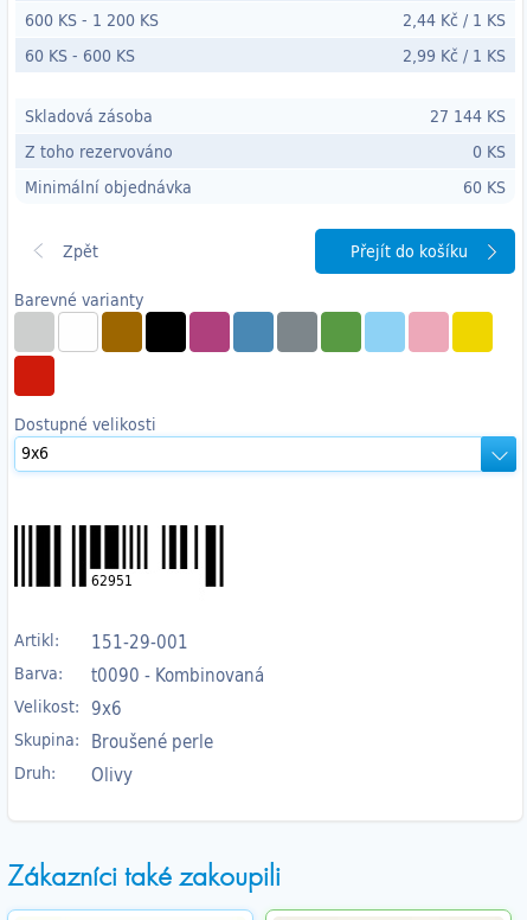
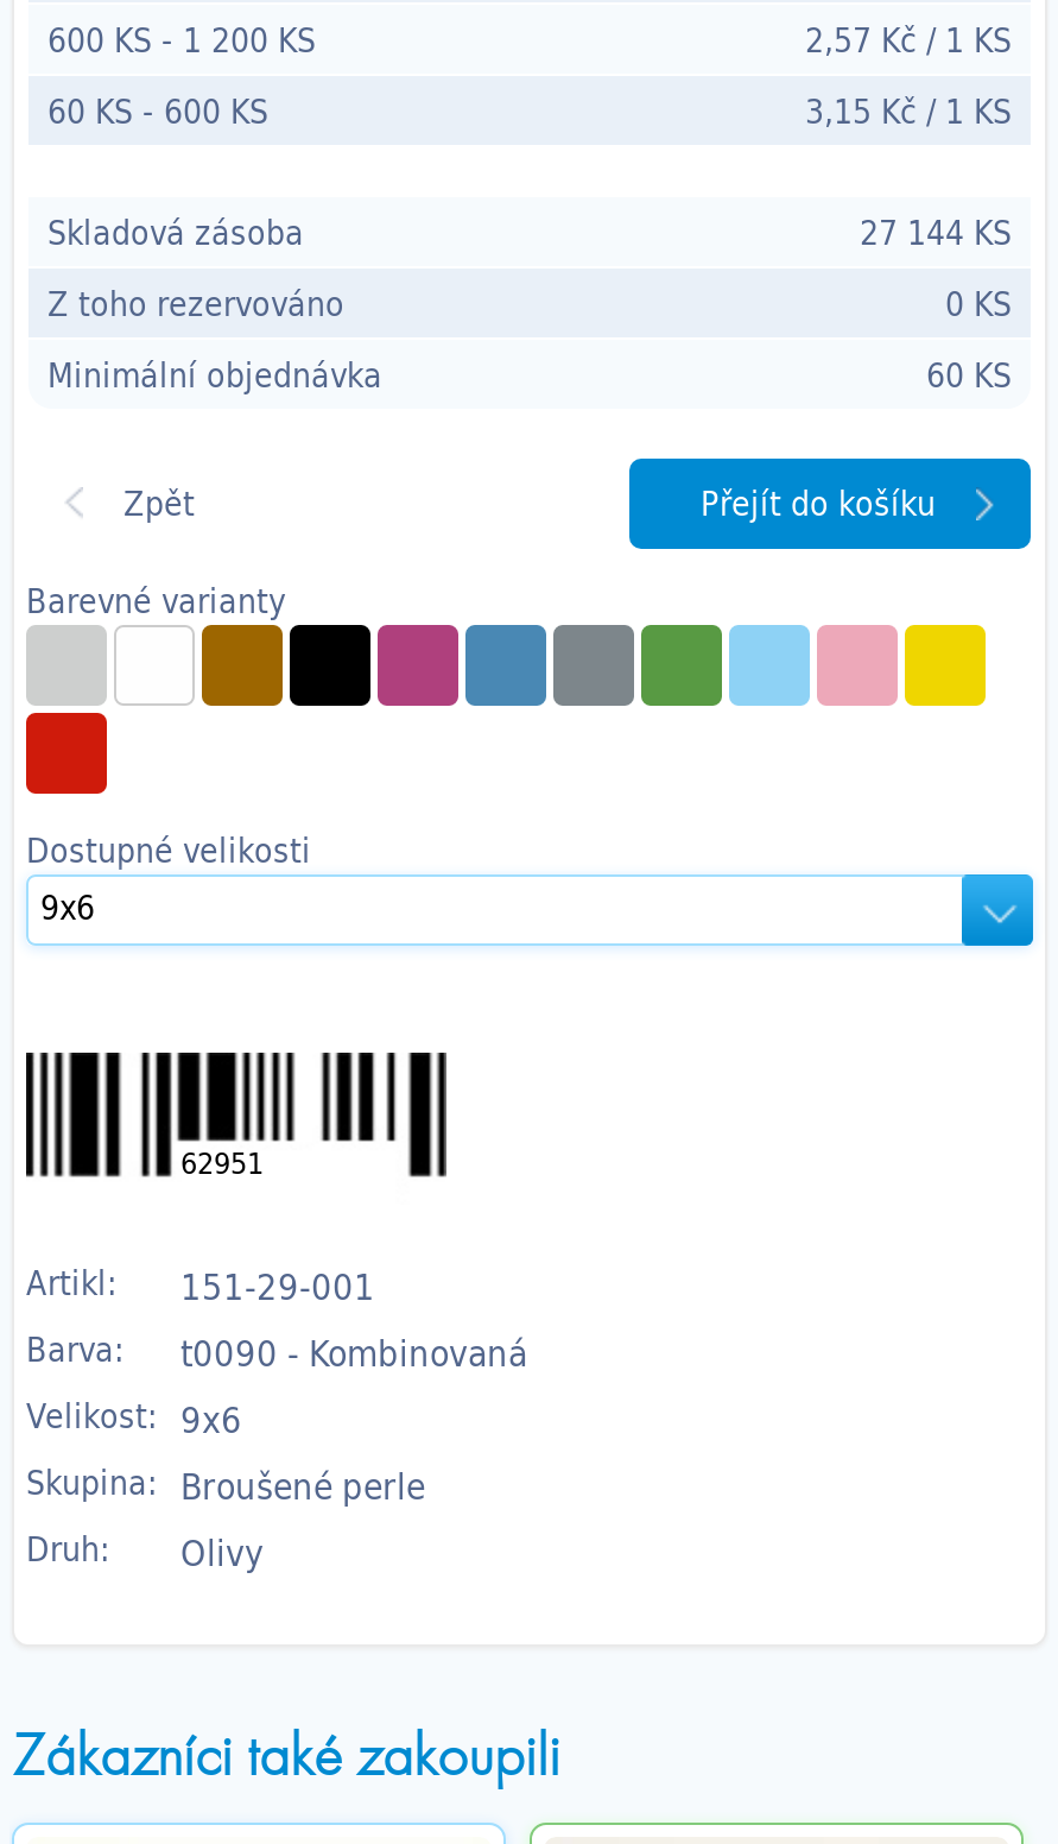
- 2,44 Kč / 1 KS
+ 2,57 Kč / 1 KS

- 2,99 Kč / 1 KS
+ 3,15 Kč / 1 KS
